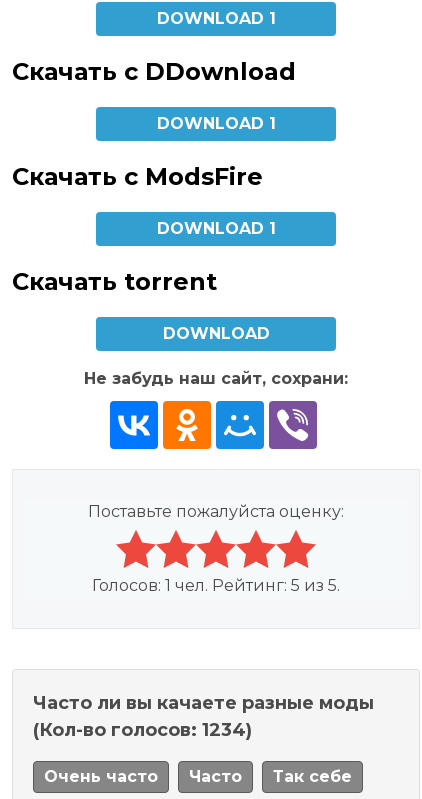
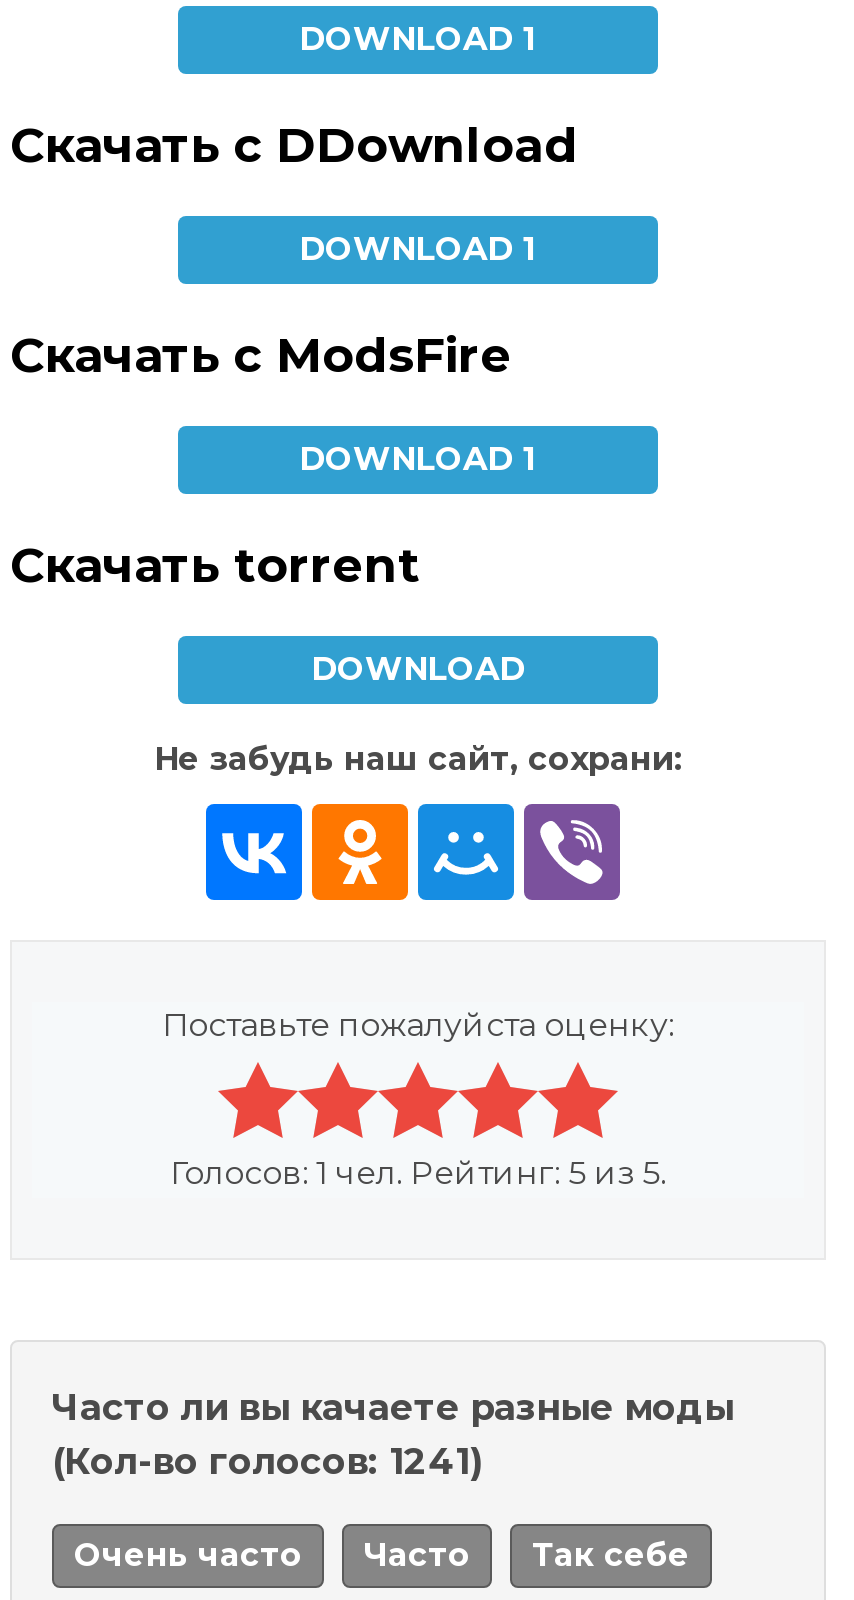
- (Кол-во голосов: 1234)
+ (Кол-во голосов: 1241)
